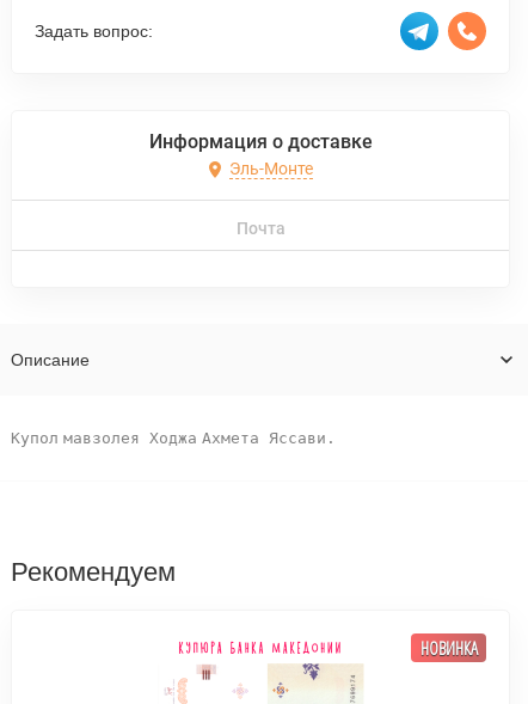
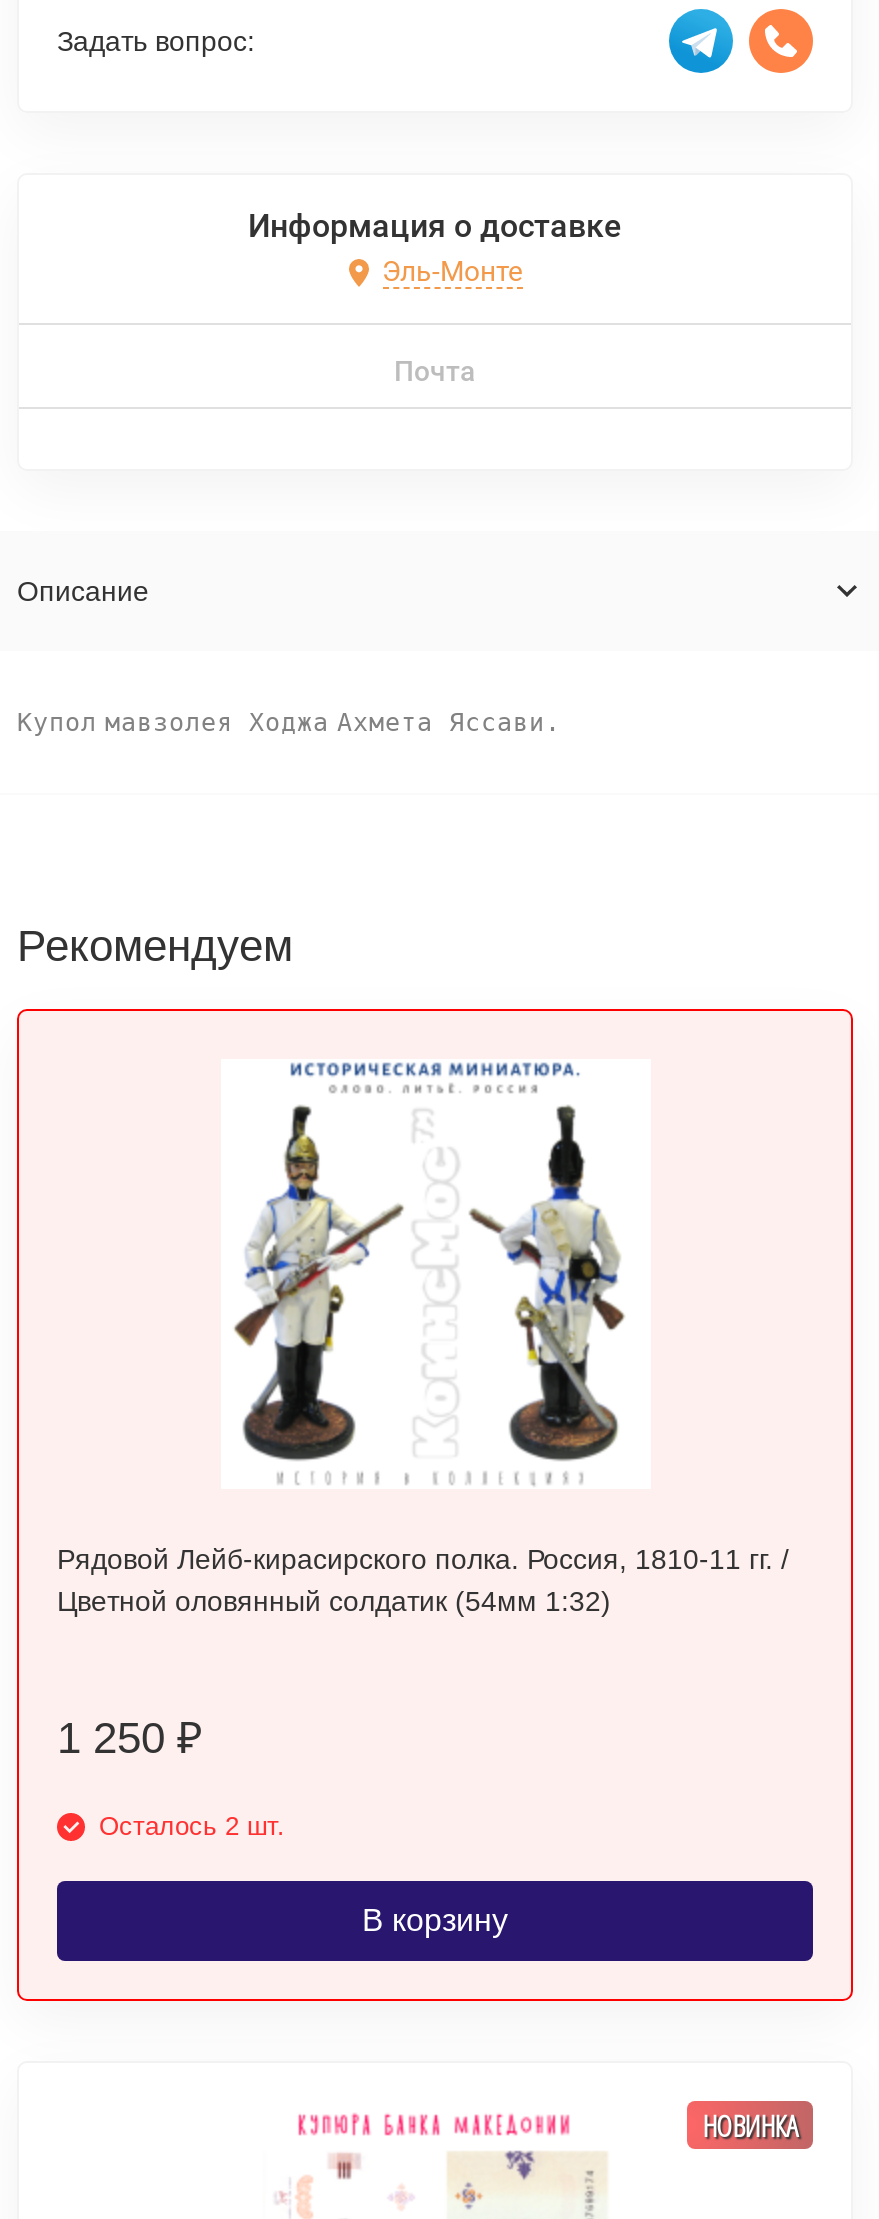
+ [image]
+ Рядовой Лейб-кирасирского полка. Россия, 1810-11 гг. /
+ Цветной оловянный солдатик (54мм 1:32)
+ 1 250 ₽
+ Осталось 2 шт.
+ В корзину
